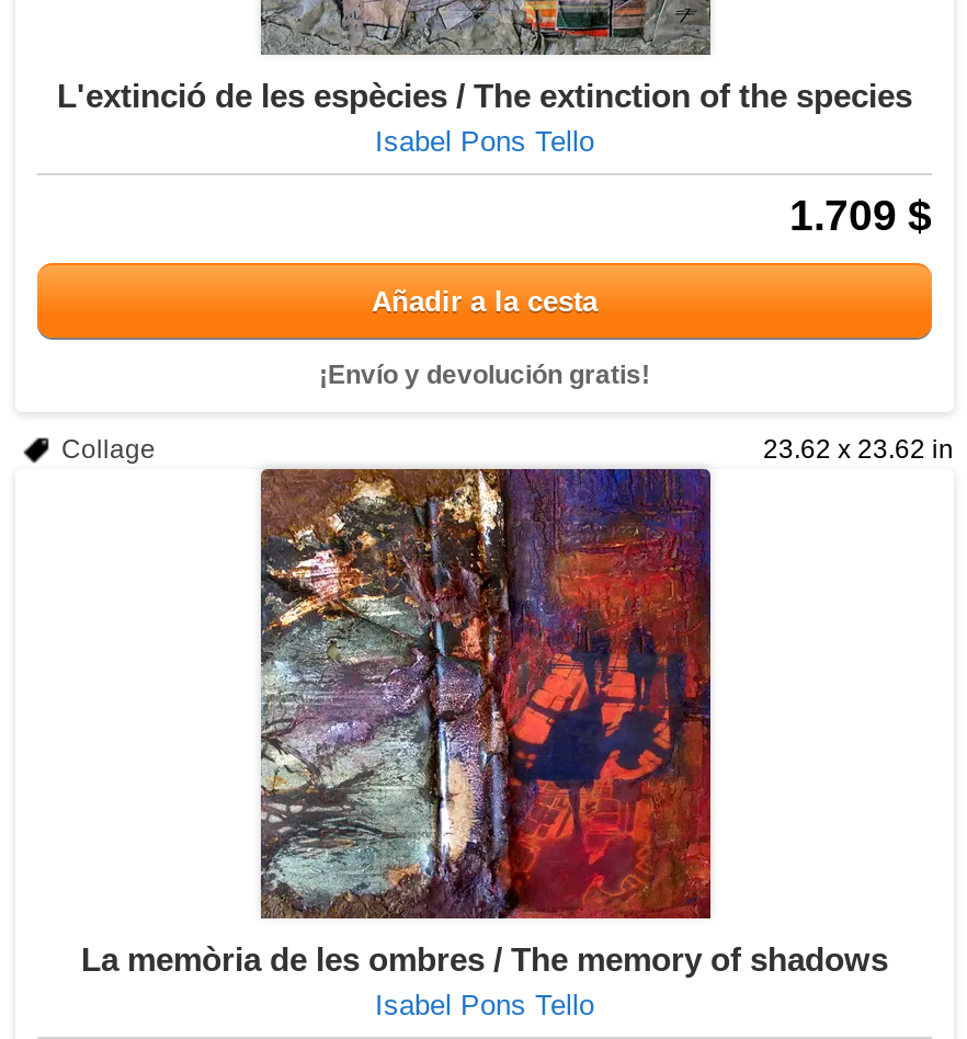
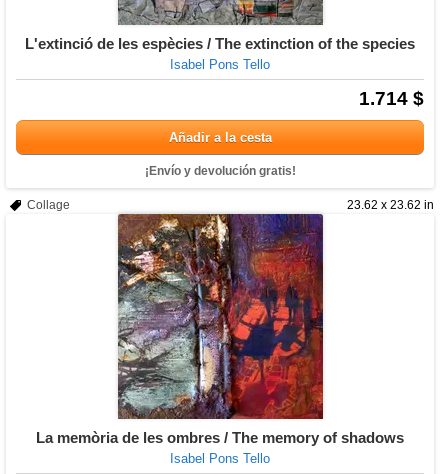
- 1.709 $
+ 1.714 $
